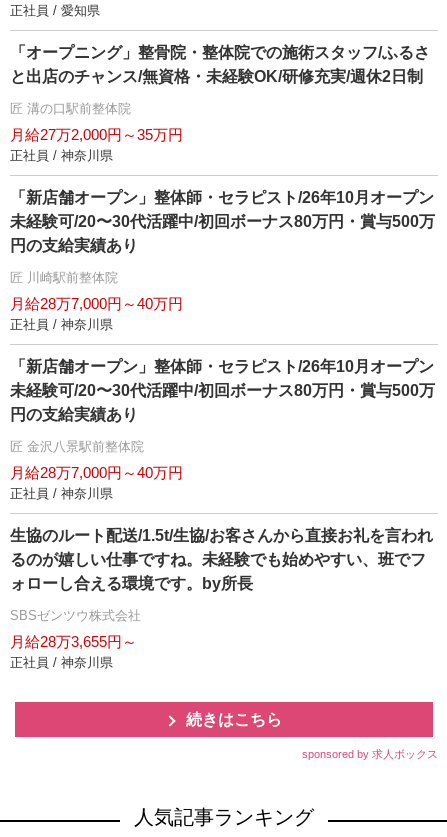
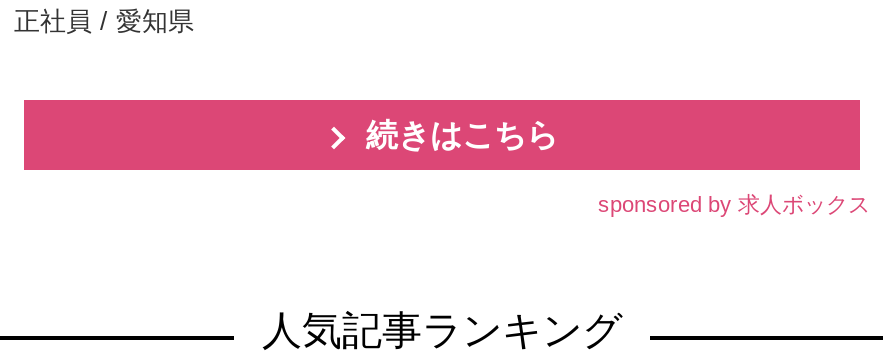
- 「オープニング」整骨院・整体院での施術スタッフ/ふるさ
- と出店のチャンス/無資格・未経験OK/研修充実/週休2日制
- 匠 溝の口駅前整体院
- 月給27万2,000円～35万円
- 正社員 / 神奈川県
- 「新店舗オープン」整体師・セラピスト/26年10月オープン
- 未経験可/20〜30代活躍中/初回ボーナス80万円・賞与500万
- 円の支給実績あり
- 匠 川崎駅前整体院
- 月給28万7,000円～40万円
- 正社員 / 神奈川県
- 「新店舗オープン」整体師・セラピスト/26年10月オープン
- 未経験可/20〜30代活躍中/初回ボーナス80万円・賞与500万
- 円の支給実績あり
- 匠 金沢八景駅前整体院
- 月給28万7,000円～40万円
- 正社員 / 神奈川県
- 生協のルート配送/1.5t/生協/お客さんから直接お礼を言われ
- るのが嬉しい仕事ですね。未経験でも始めやすい、班でフ
- ォローし合える環境です。by所長
- SBSゼンツウ株式会社
- 月給28万3,655円～
- 正社員 / 神奈川県
